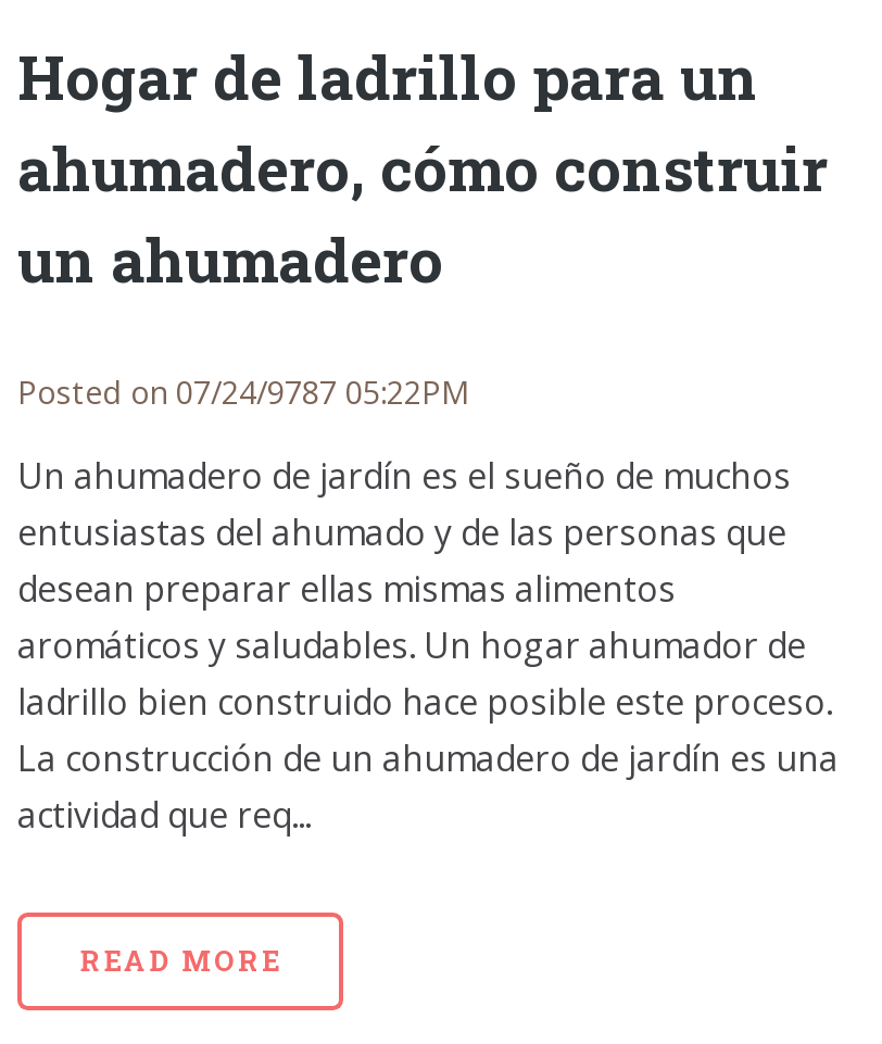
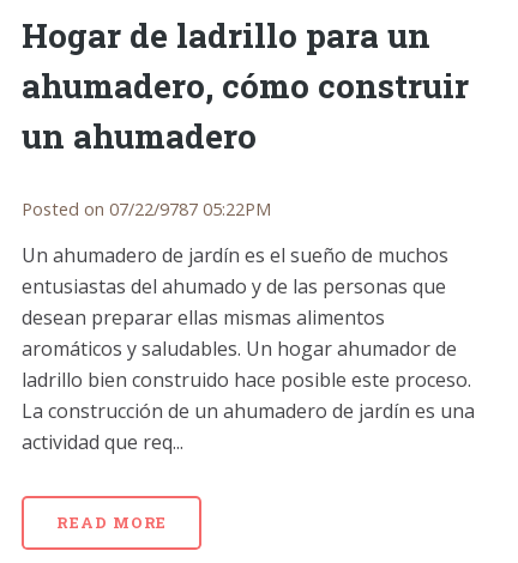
- Posted on 07/24/9787 05:22PM
+ Posted on 07/22/9787 05:22PM
